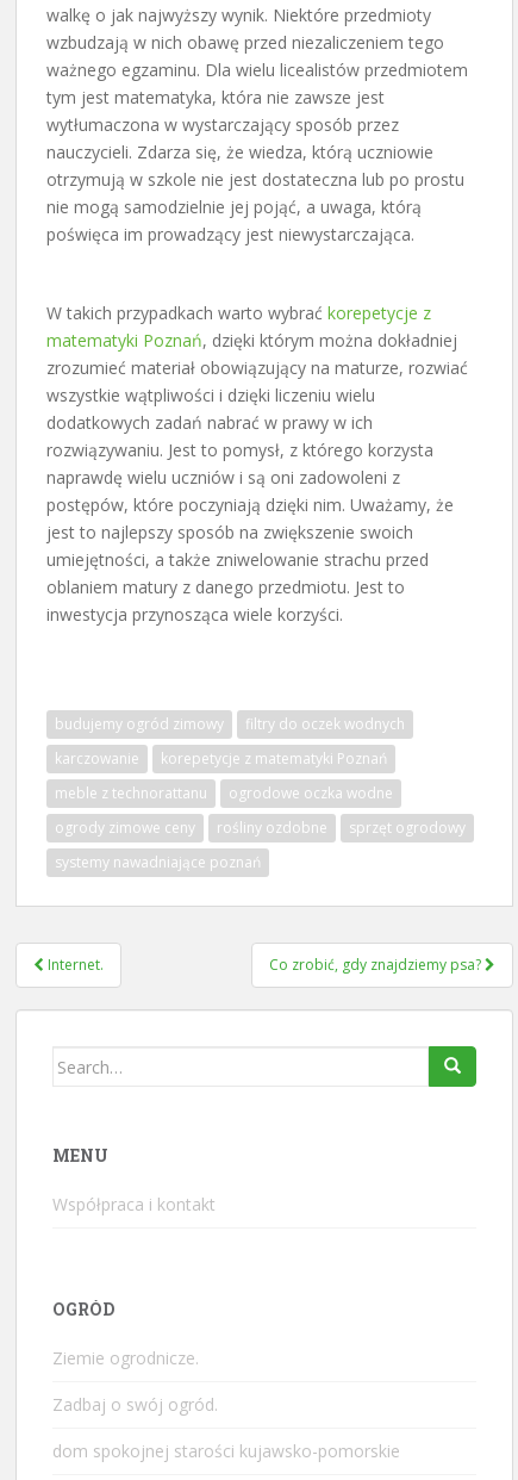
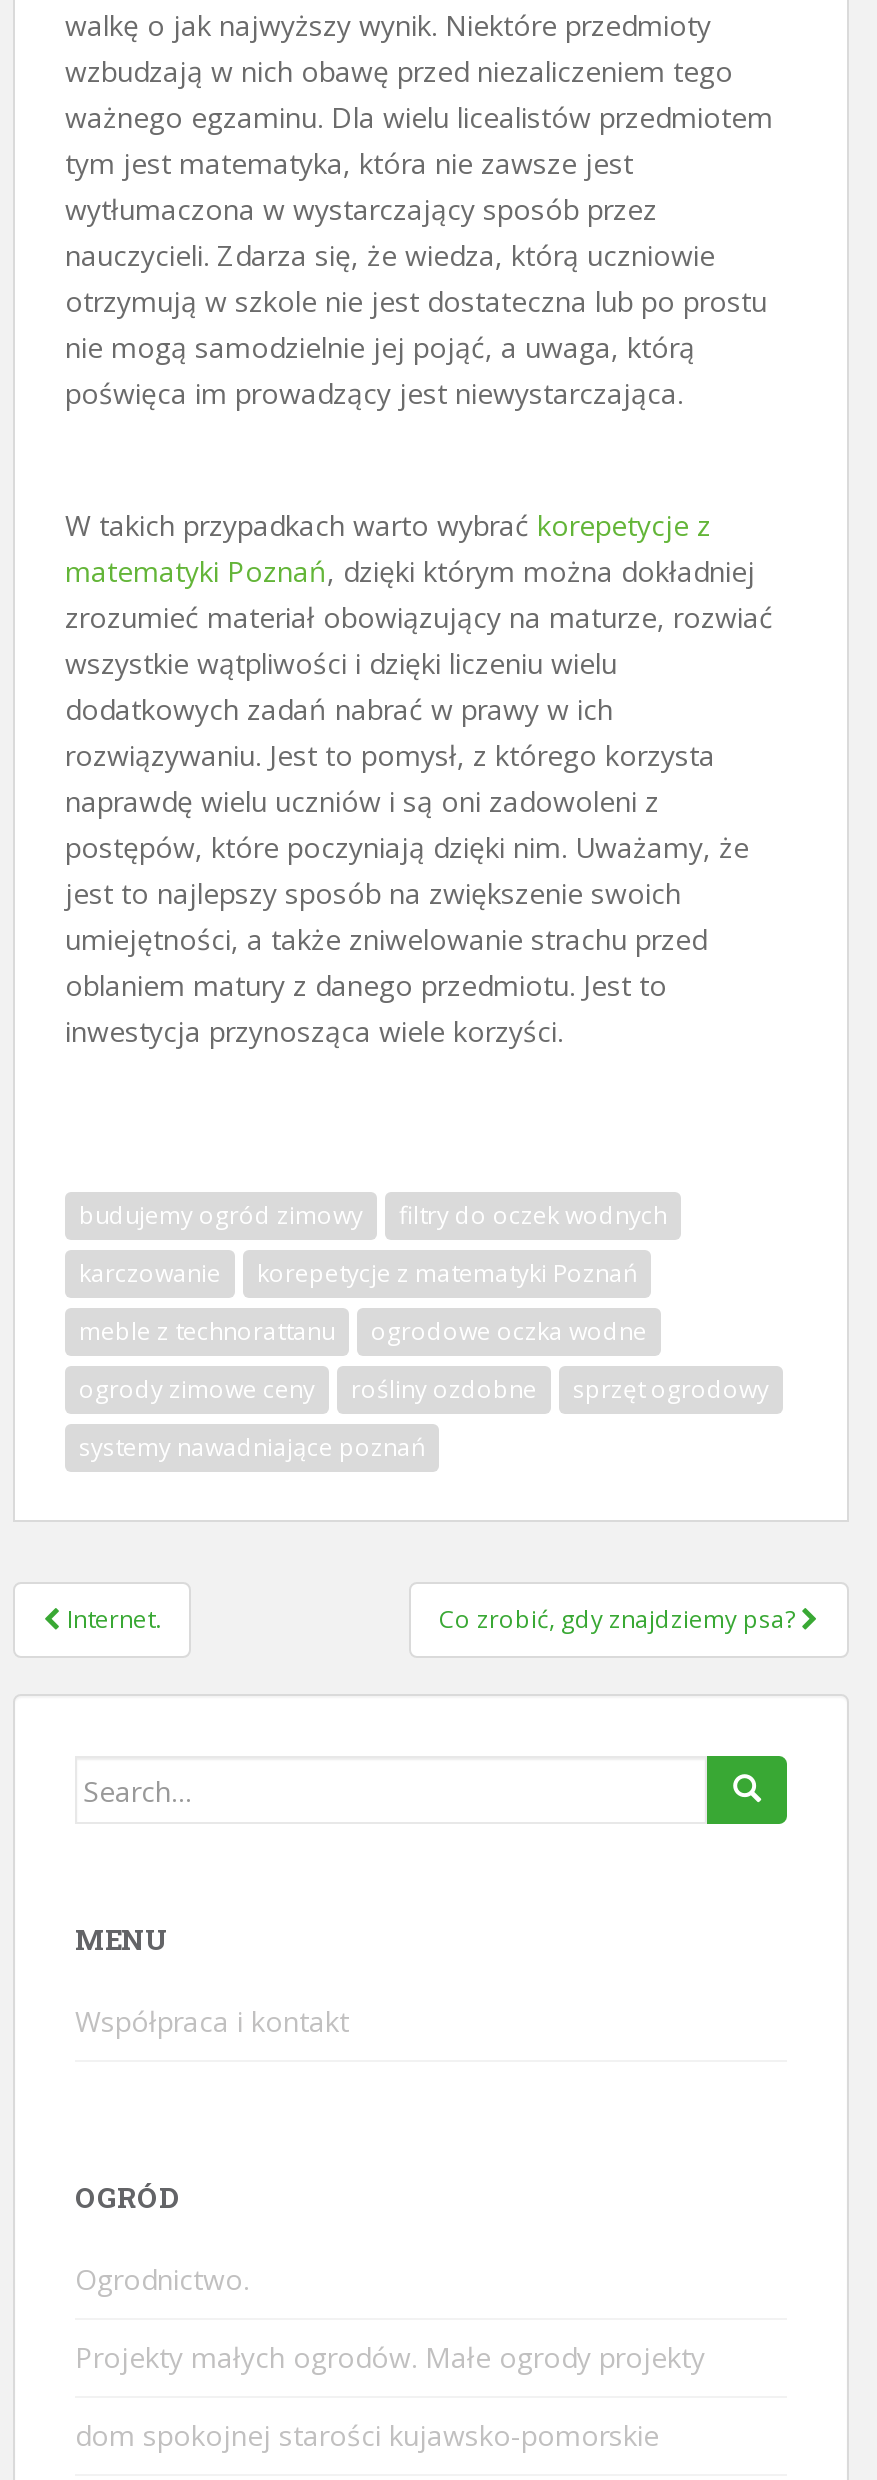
- Ziemie ogrodnicze.
+ Ogrodnictwo.

- Zadbaj o swój ogród.
+ Projekty małych ogrodów. Małe ogrody projekty
